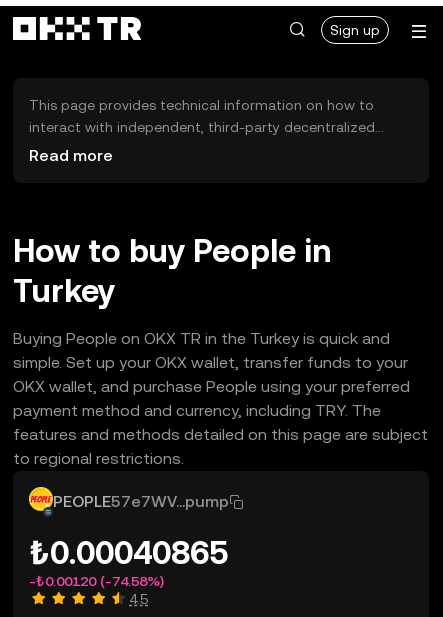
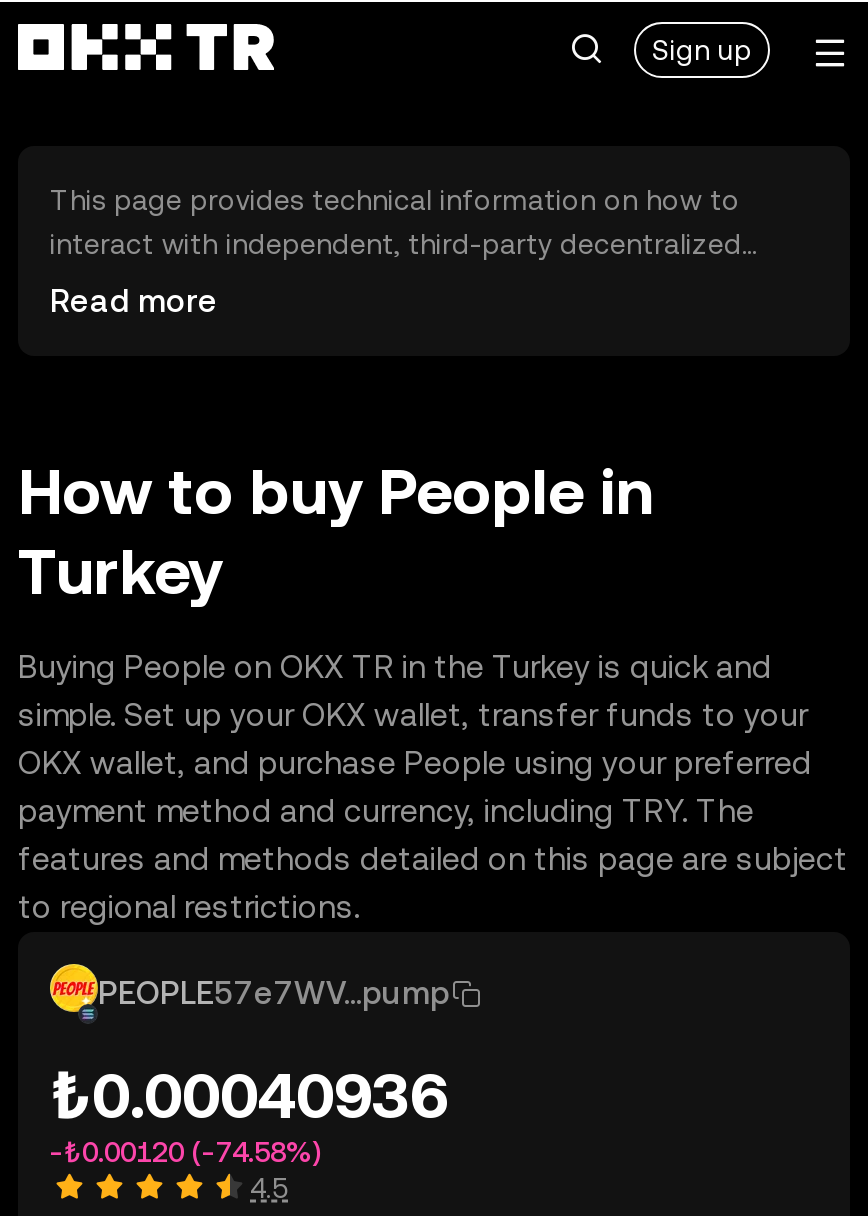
- ₺0.00040865
+ ₺0.00040936
